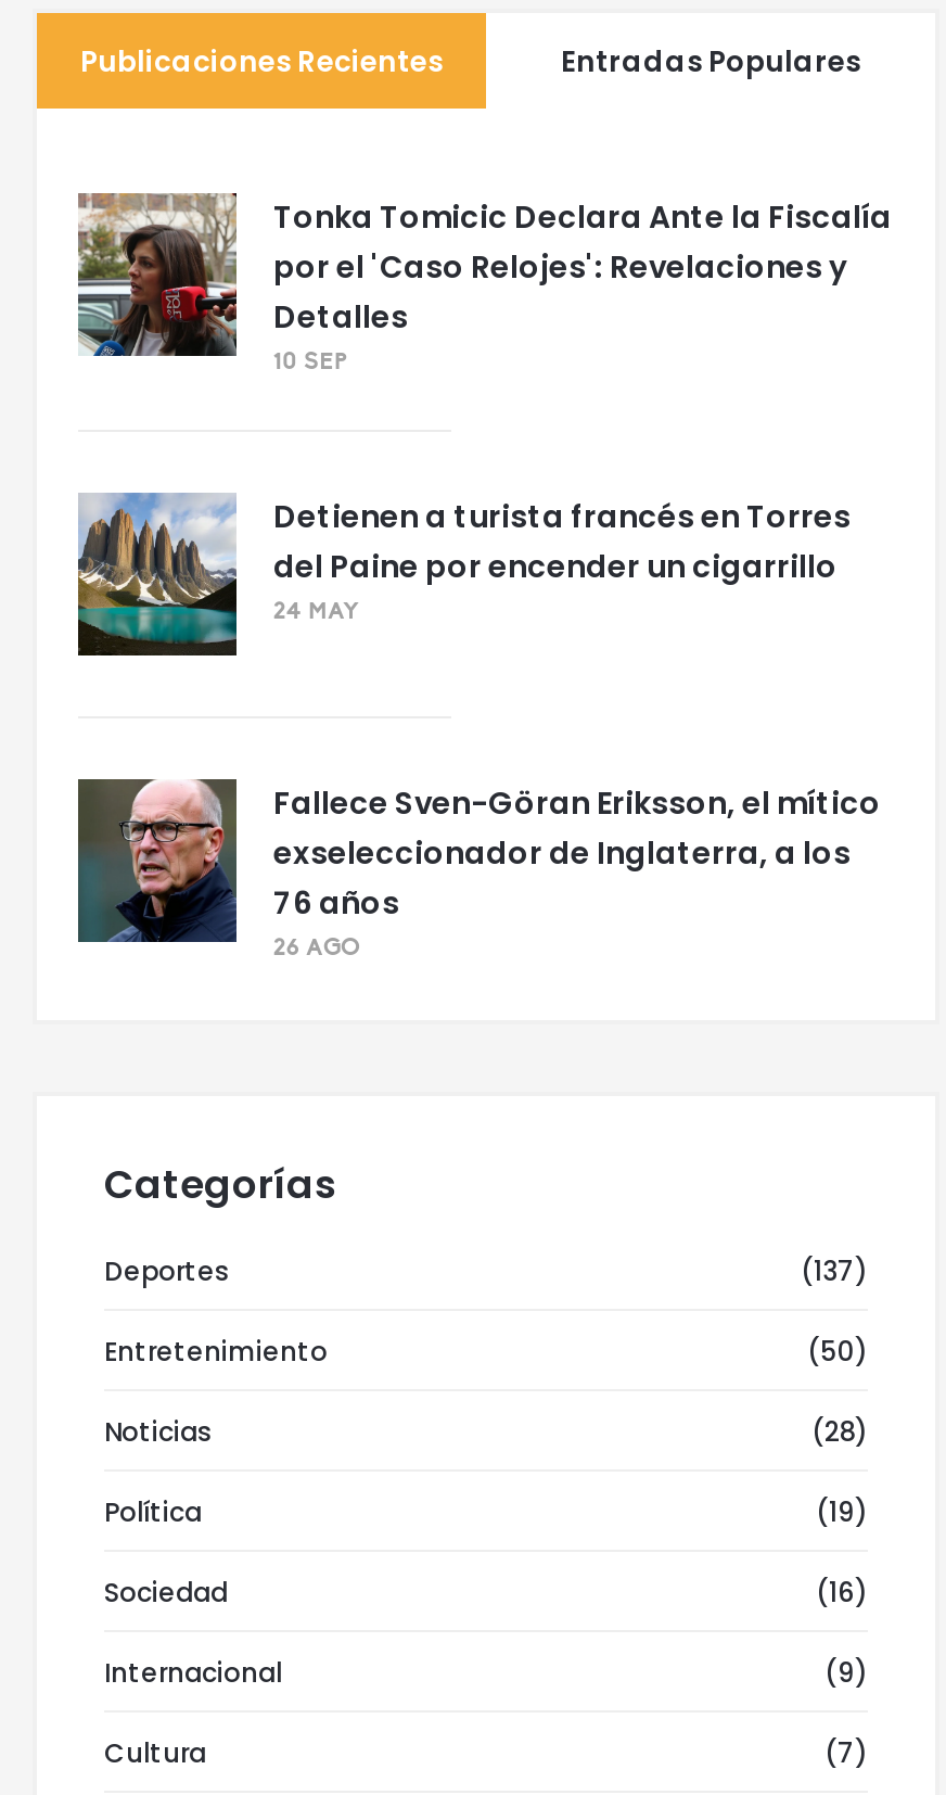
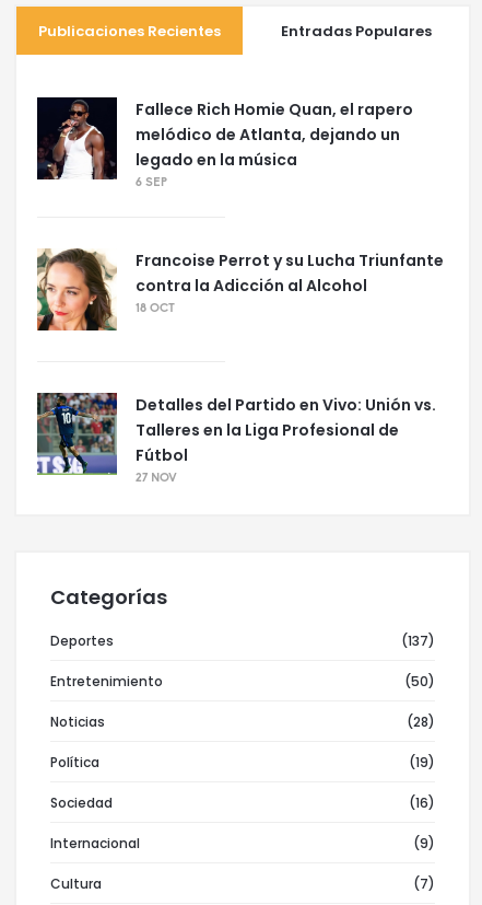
- [image]
- Tonka Tomicic Declara Ante la Fiscalía
- por el 'Caso Relojes': Revelaciones y
- Detalles
- 10 SEP
+ [image]
+ Fallece Rich Homie Quan, el rapero
+ melódico de Atlanta, dejando un
+ legado en la música
+ 6 SEP

- [image]
- Detienen a turista francés en Torres
- del Paine por encender un cigarrillo
- 24 MAY
+ [image]
+ Francoise Perrot y su Lucha Triunfante
+ contra la Adicción al Alcohol
+ 18 OCT

- [image]
- Fallece Sven-Göran Eriksson, el mítico
- exseleccionador de Inglaterra, a los
- 76 años
- 26 AGO
+ [image]
+ Detalles del Partido en Vivo: Unión vs.
+ Talleres en la Liga Profesional de
+ Fútbol
+ 27 NOV
